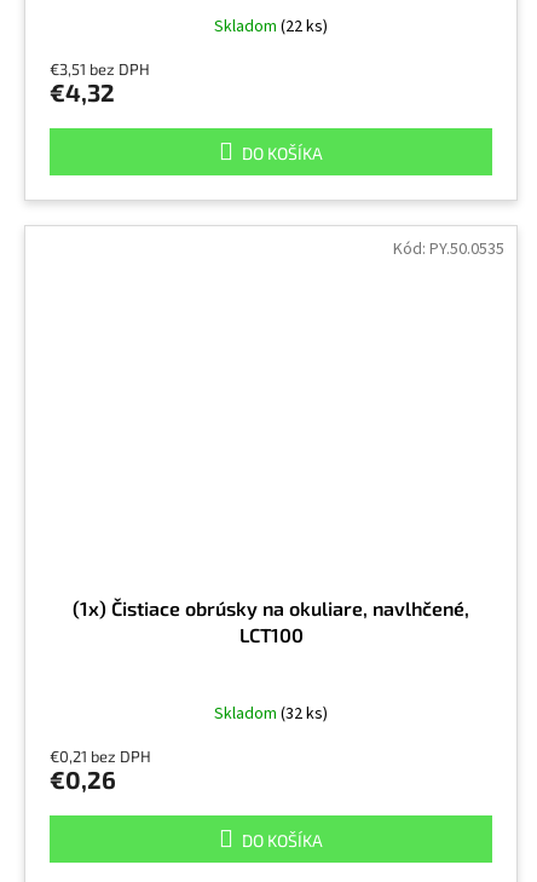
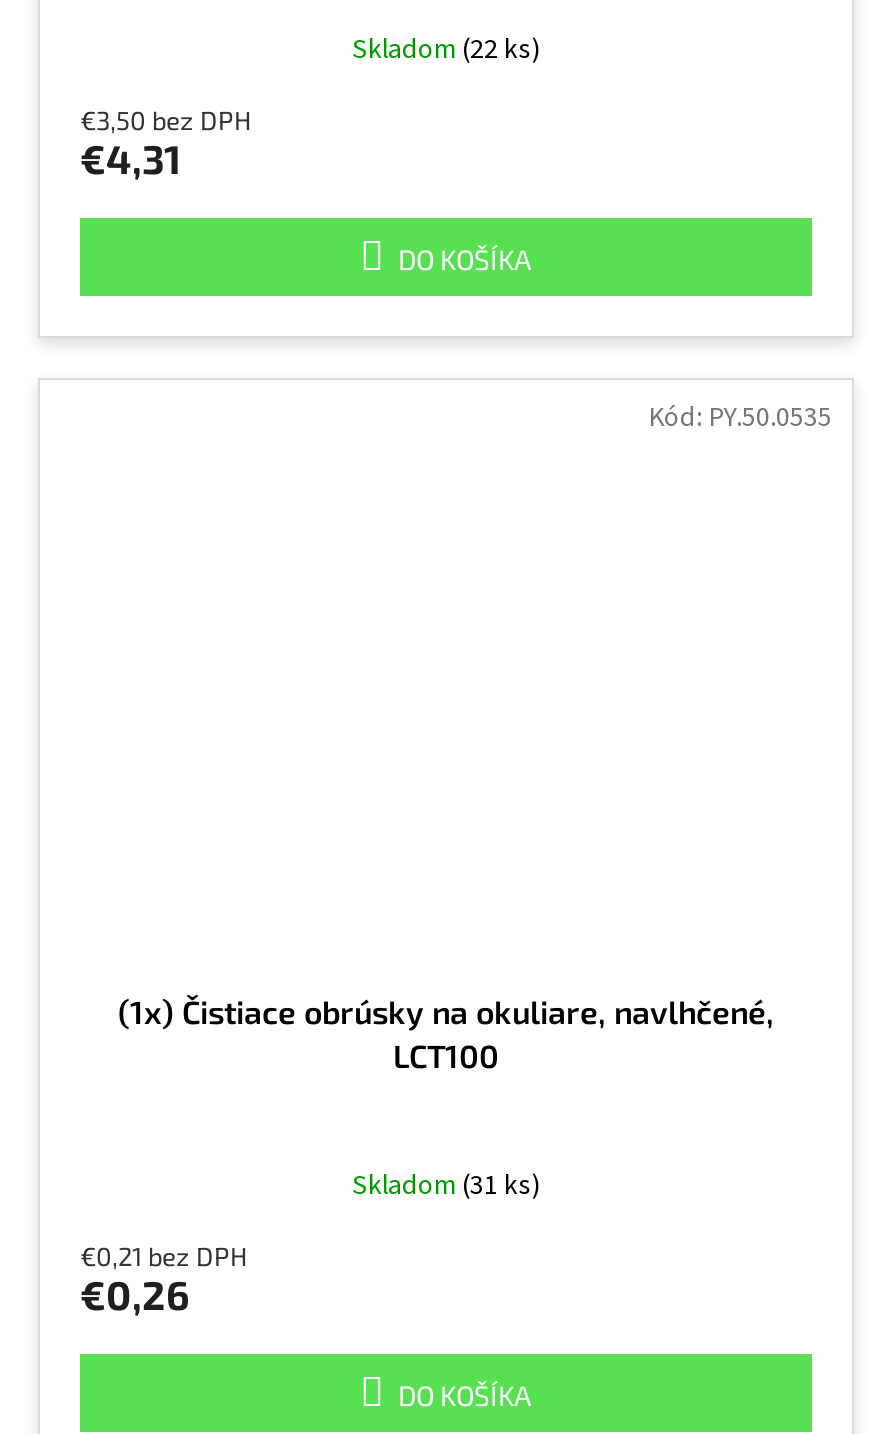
- €3,51 bez DPH
+ €3,50 bez DPH

- €4,32
+ €4,31

- Skladom (32 ks)
+ Skladom (31 ks)
